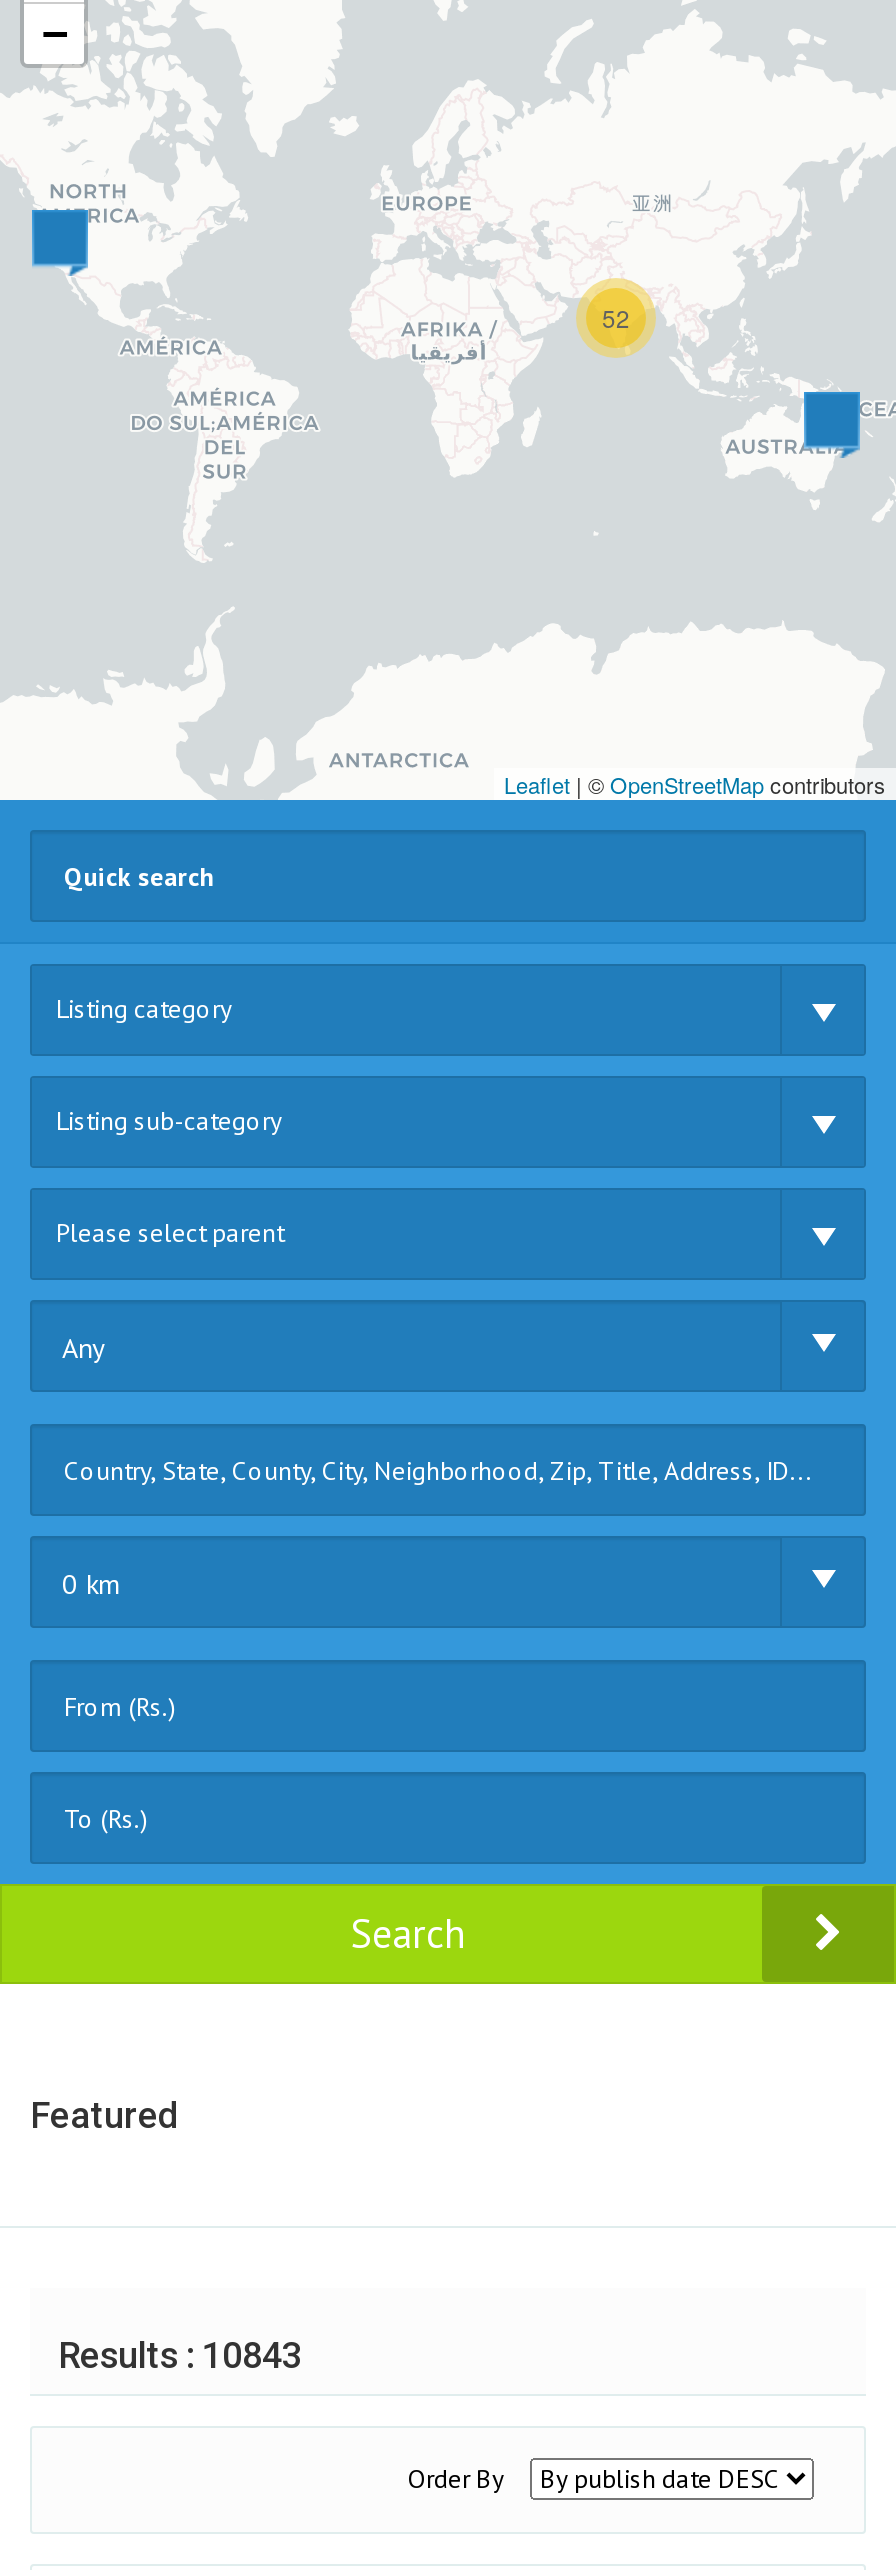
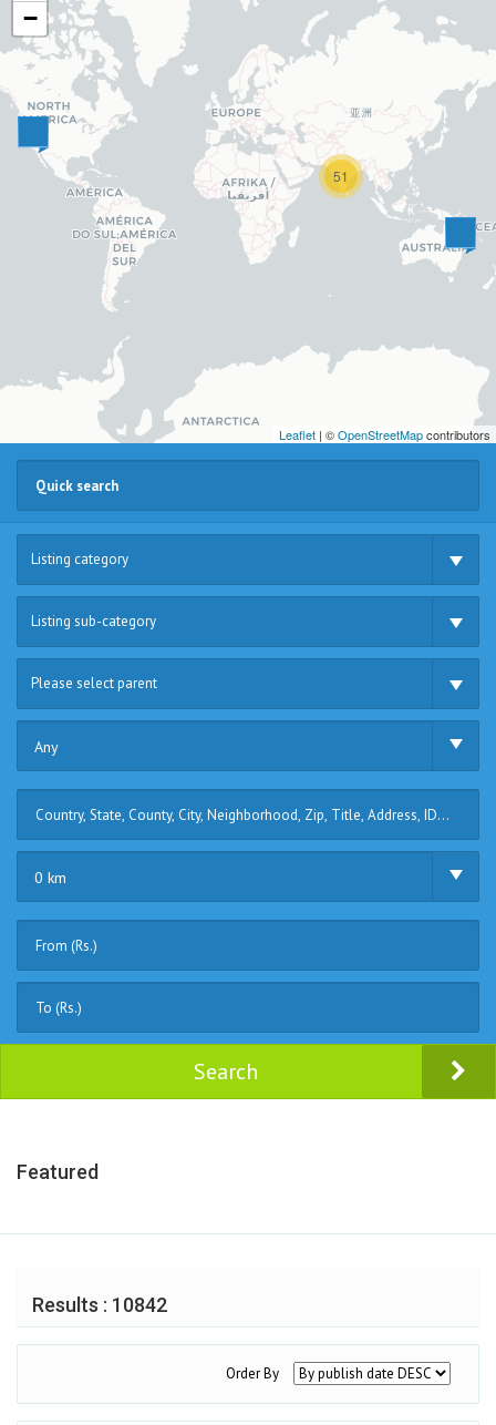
- 52
+ 51

- Results : 10843
+ Results : 10842
